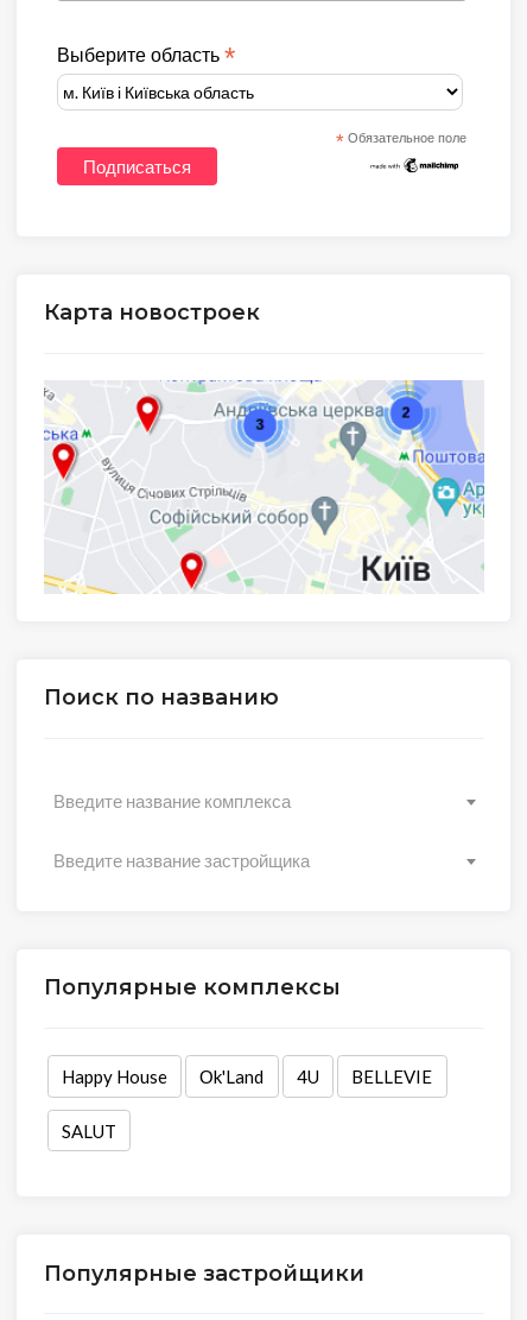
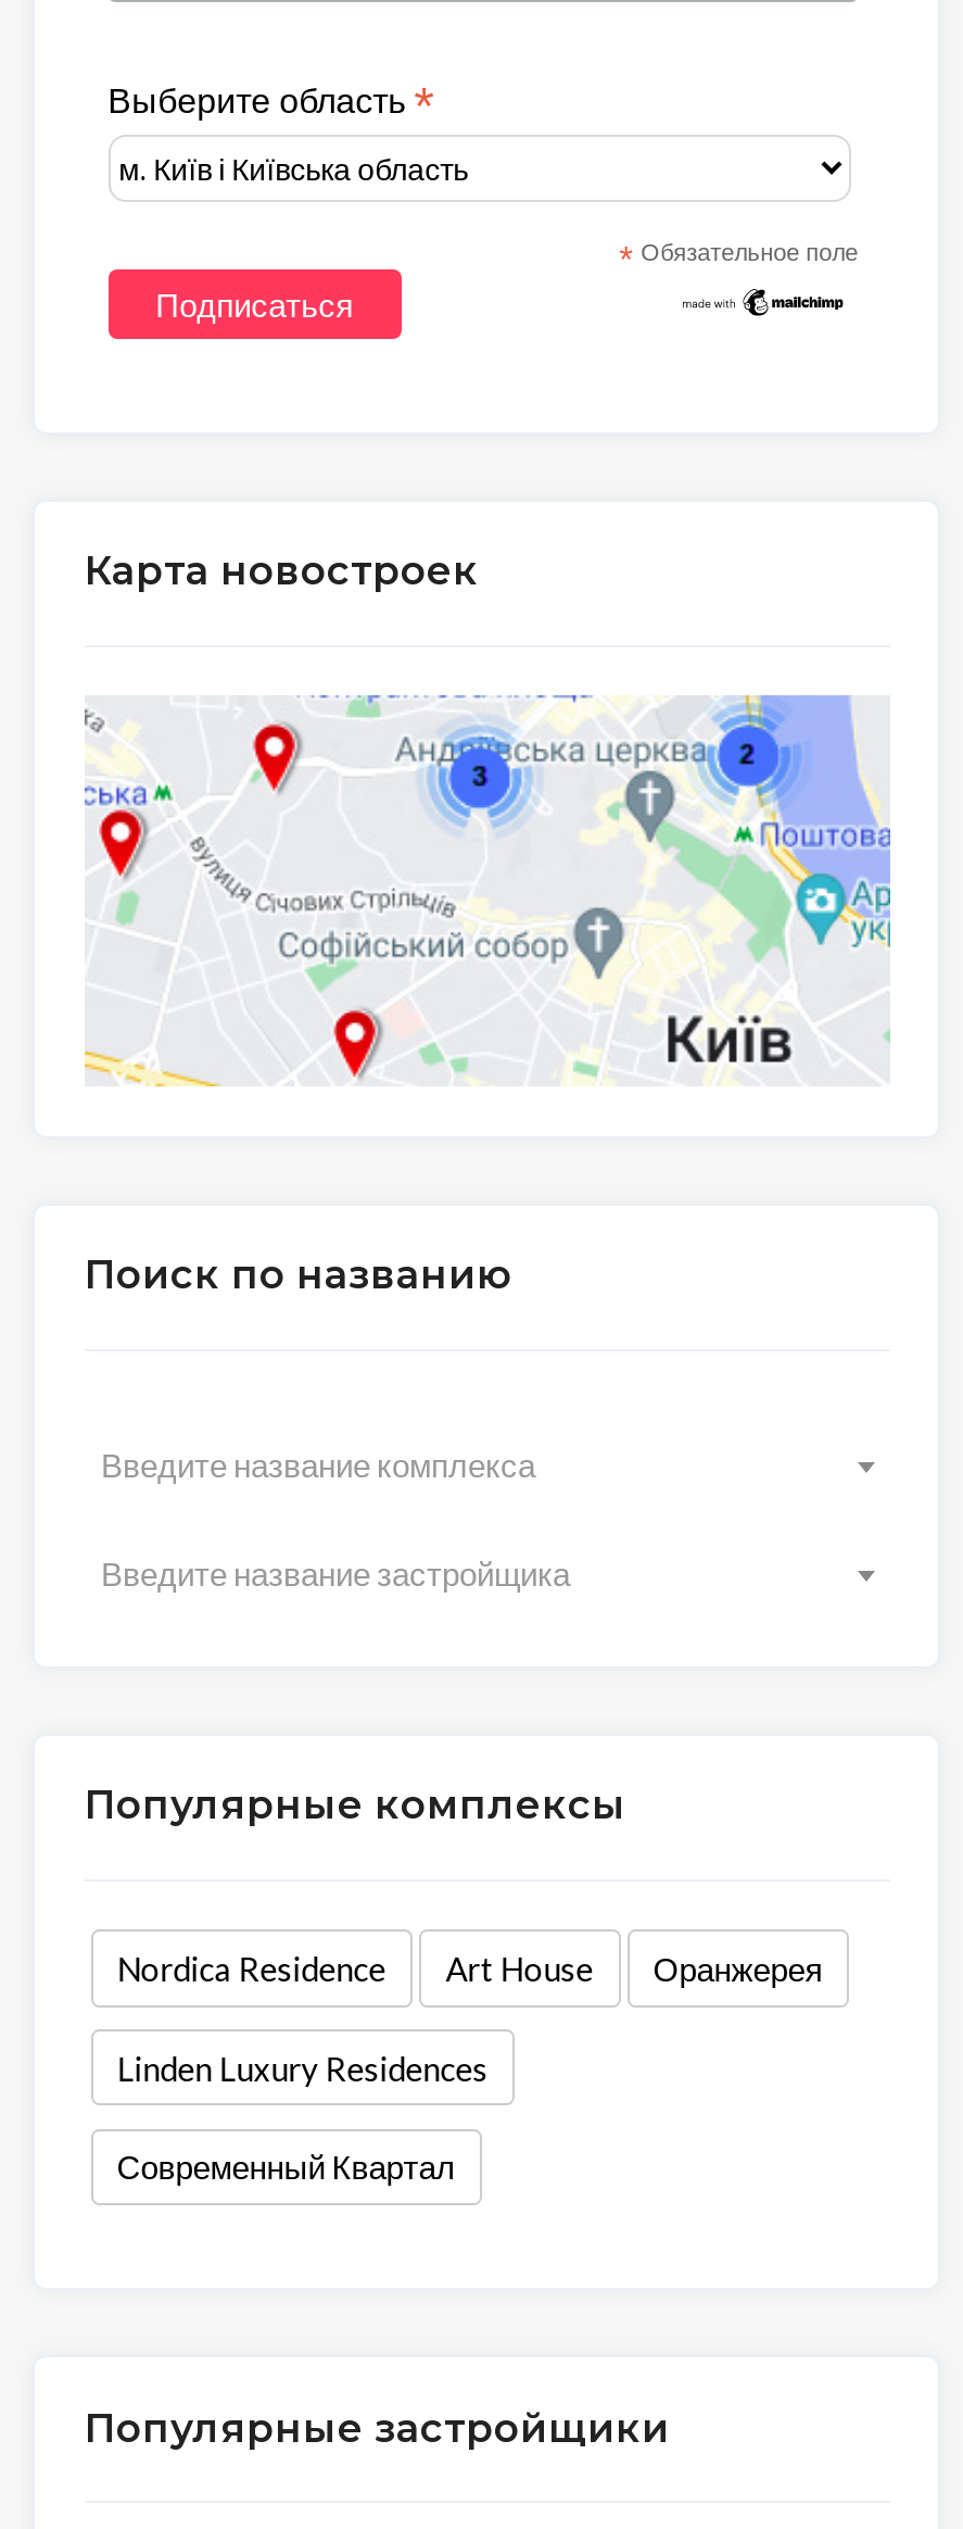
- Happy House
- Оk'Land
- 4U
- BELLEVIE
- SALUT
+ Nordica Residence
+ Art House
+ Оранжерея
+ Linden Luxury Residences
+ Современный Квартал
